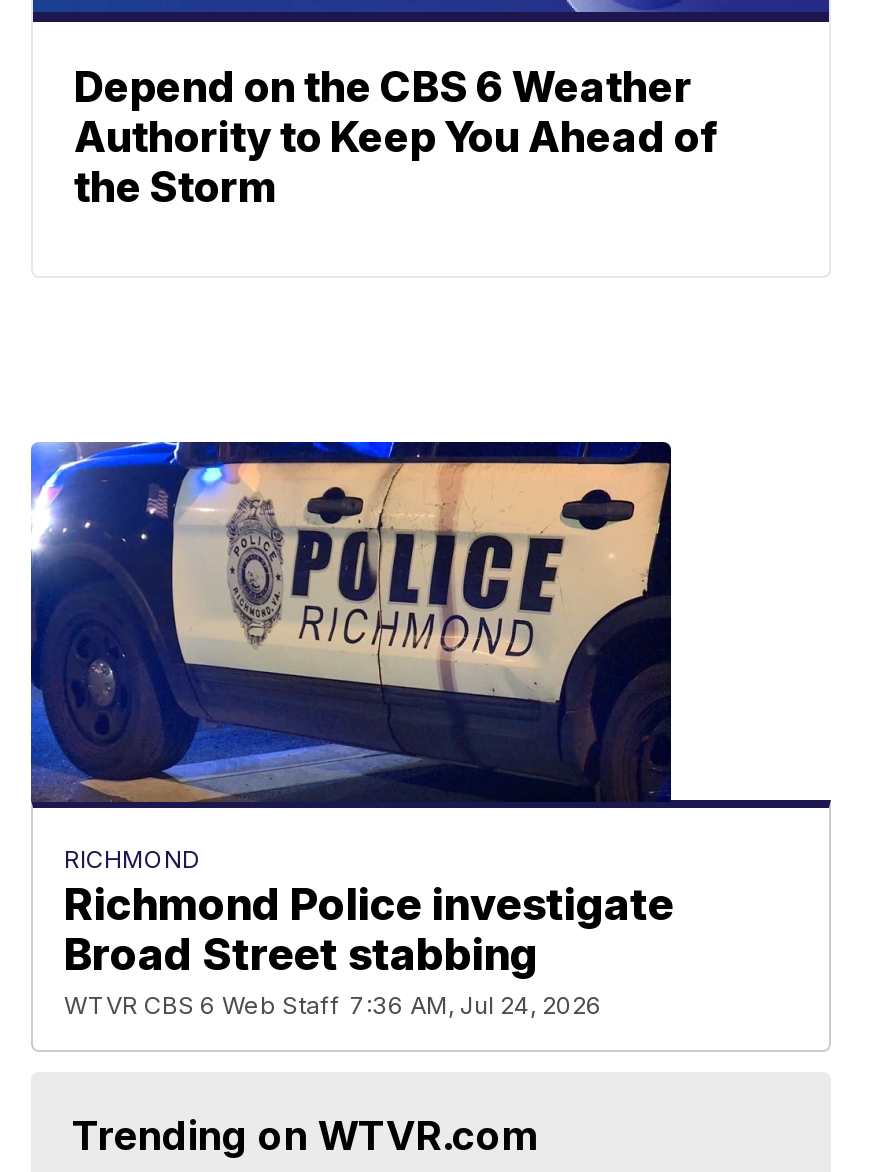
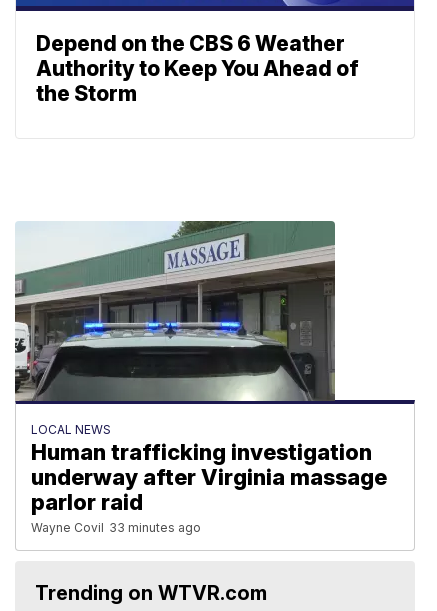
- [image]
- RICHMOND
- Richmond Police investigate
- Broad Street stabbing
- WTVR CBS 6 Web Staff 7:36 AM, Jul 24, 2026
+ [image]
+ LOCAL NEWS
+ Human trafficking investigation
+ underway after Virginia massage
+ parlor raid
+ Wayne Covil 33 minutes ago
